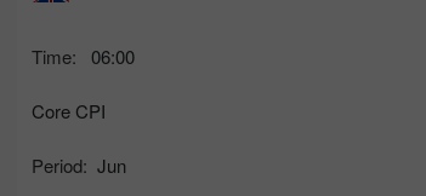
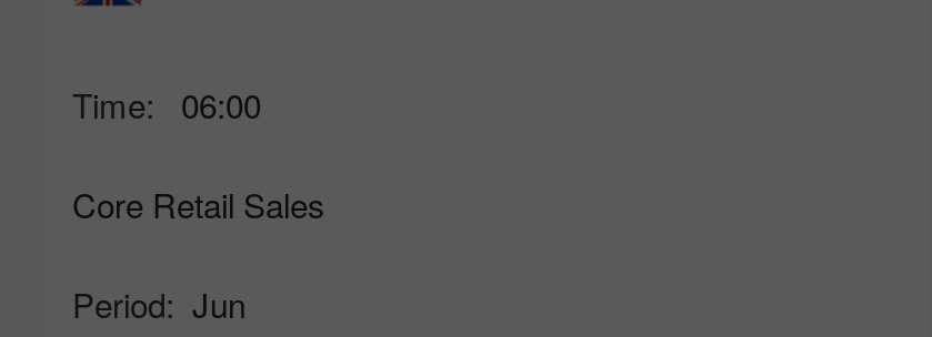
- Core CPI
+ Core Retail Sales
